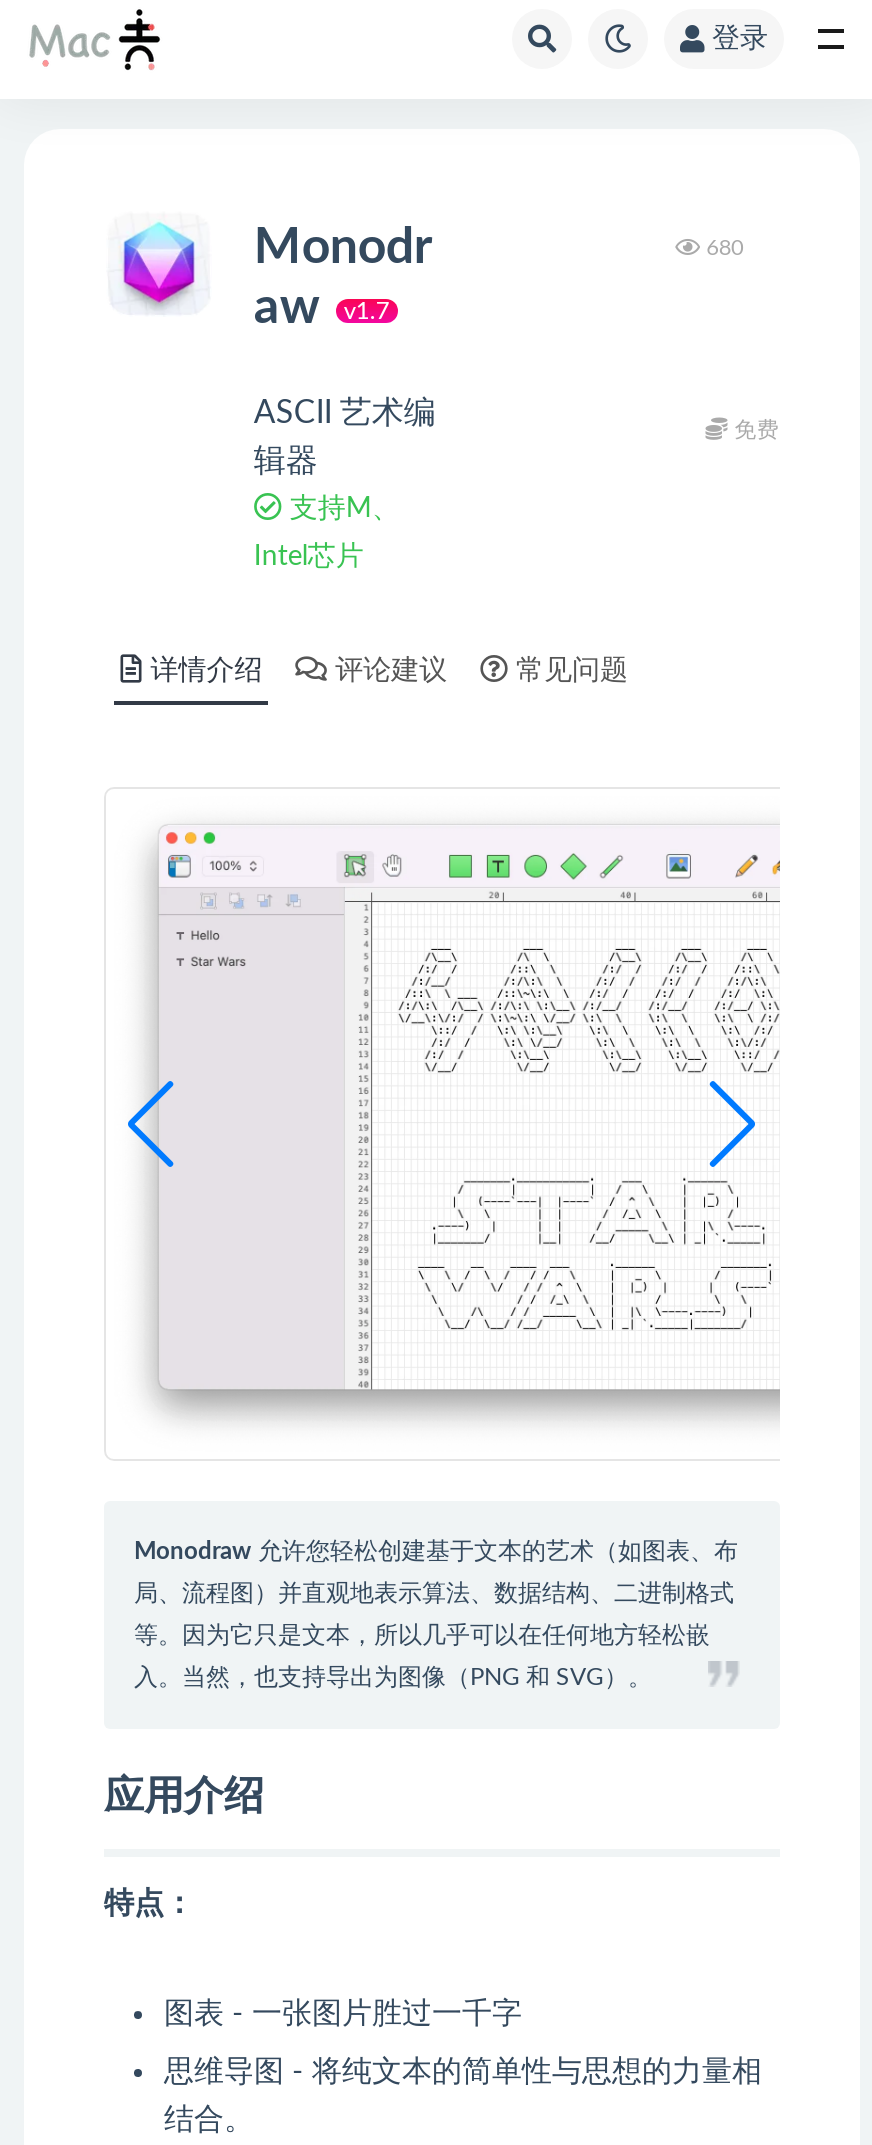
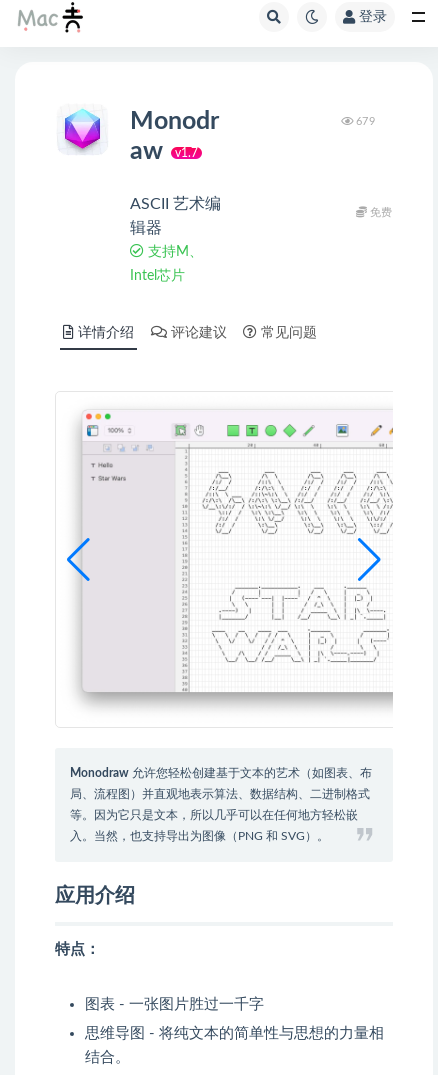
- 680
+ 679
